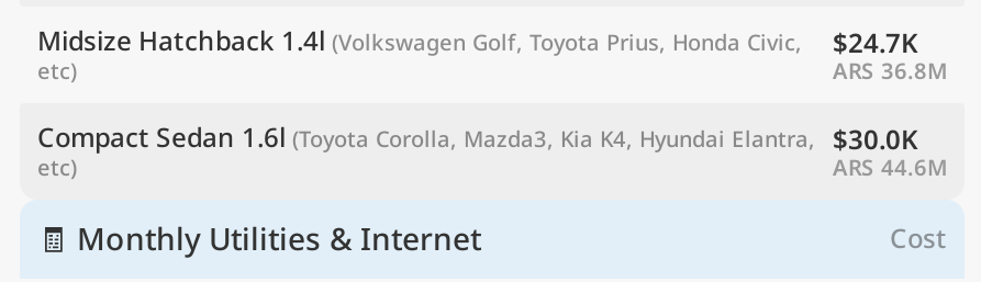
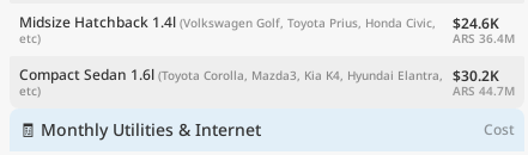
- $24.7K
- ARS 36.8M
+ $24.6K
+ ARS 36.4M

- $30.0K
- ARS 44.6M
+ $30.2K
+ ARS 44.7M
